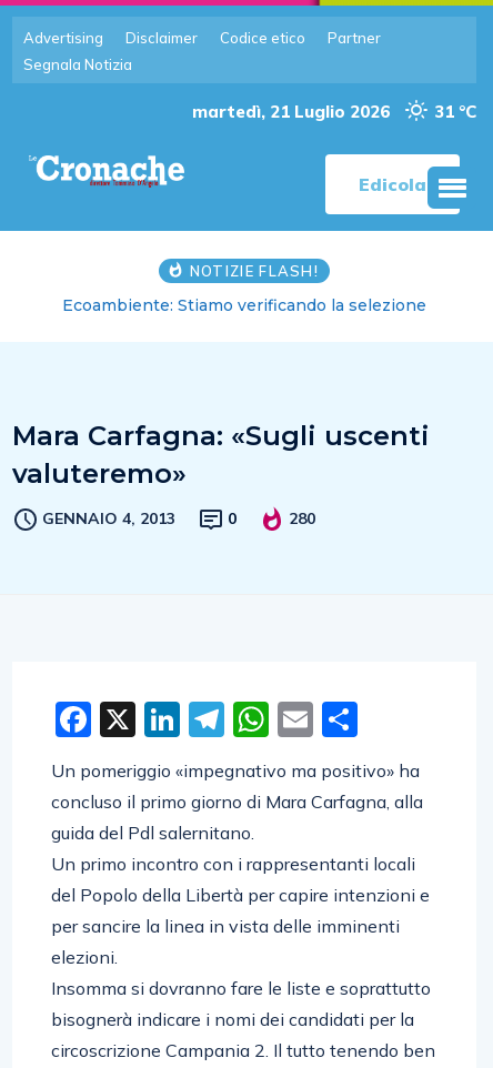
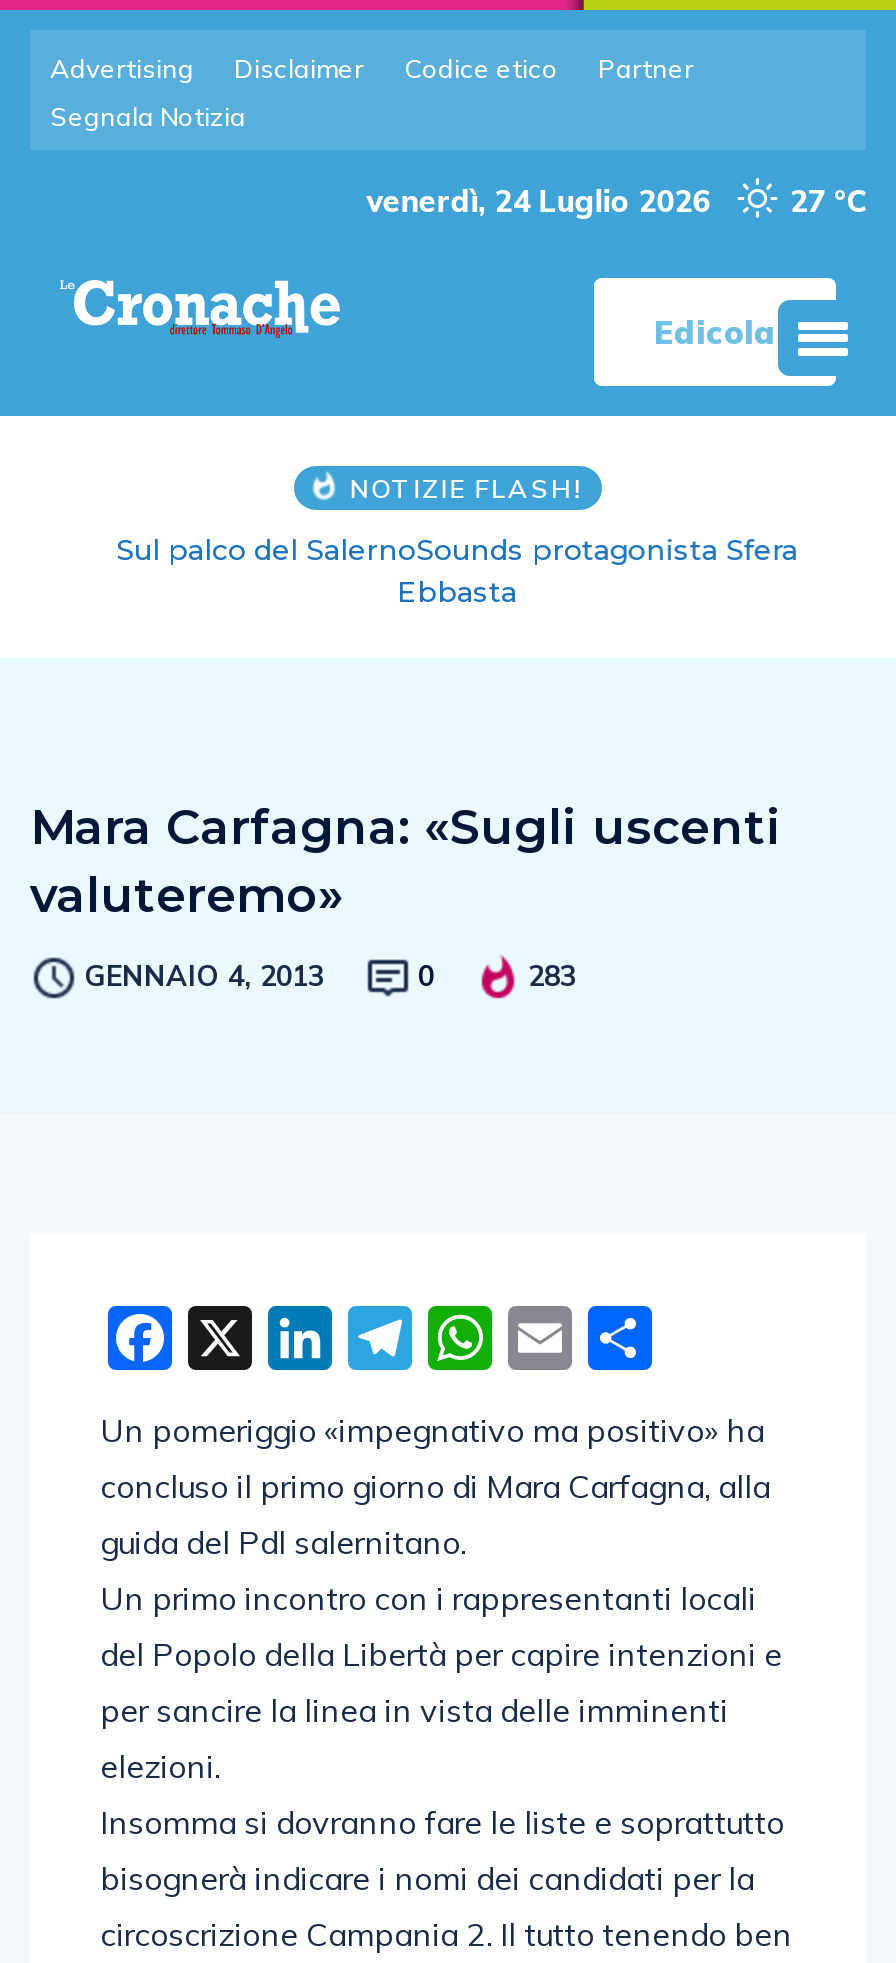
- martedì, 21 Luglio 2026
+ venerdì, 24 Luglio 2026

- 31 °C
+ 27 °C

- Ecoambiente: Stiamo verificando la selezione
+ Sul palco del SalernoSounds protagonista Sfera
+ Ebbasta

- 280
+ 283
